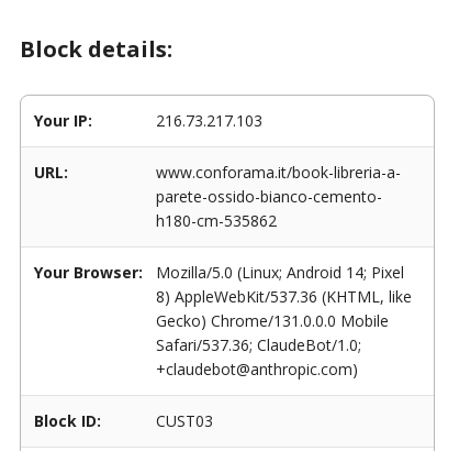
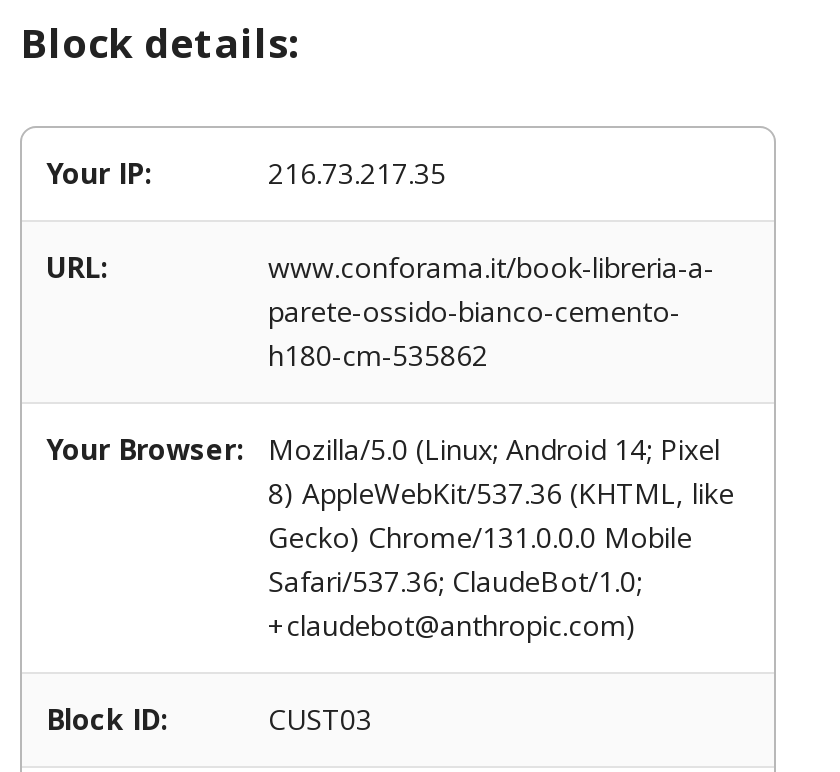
- 216.73.217.103
+ 216.73.217.35
